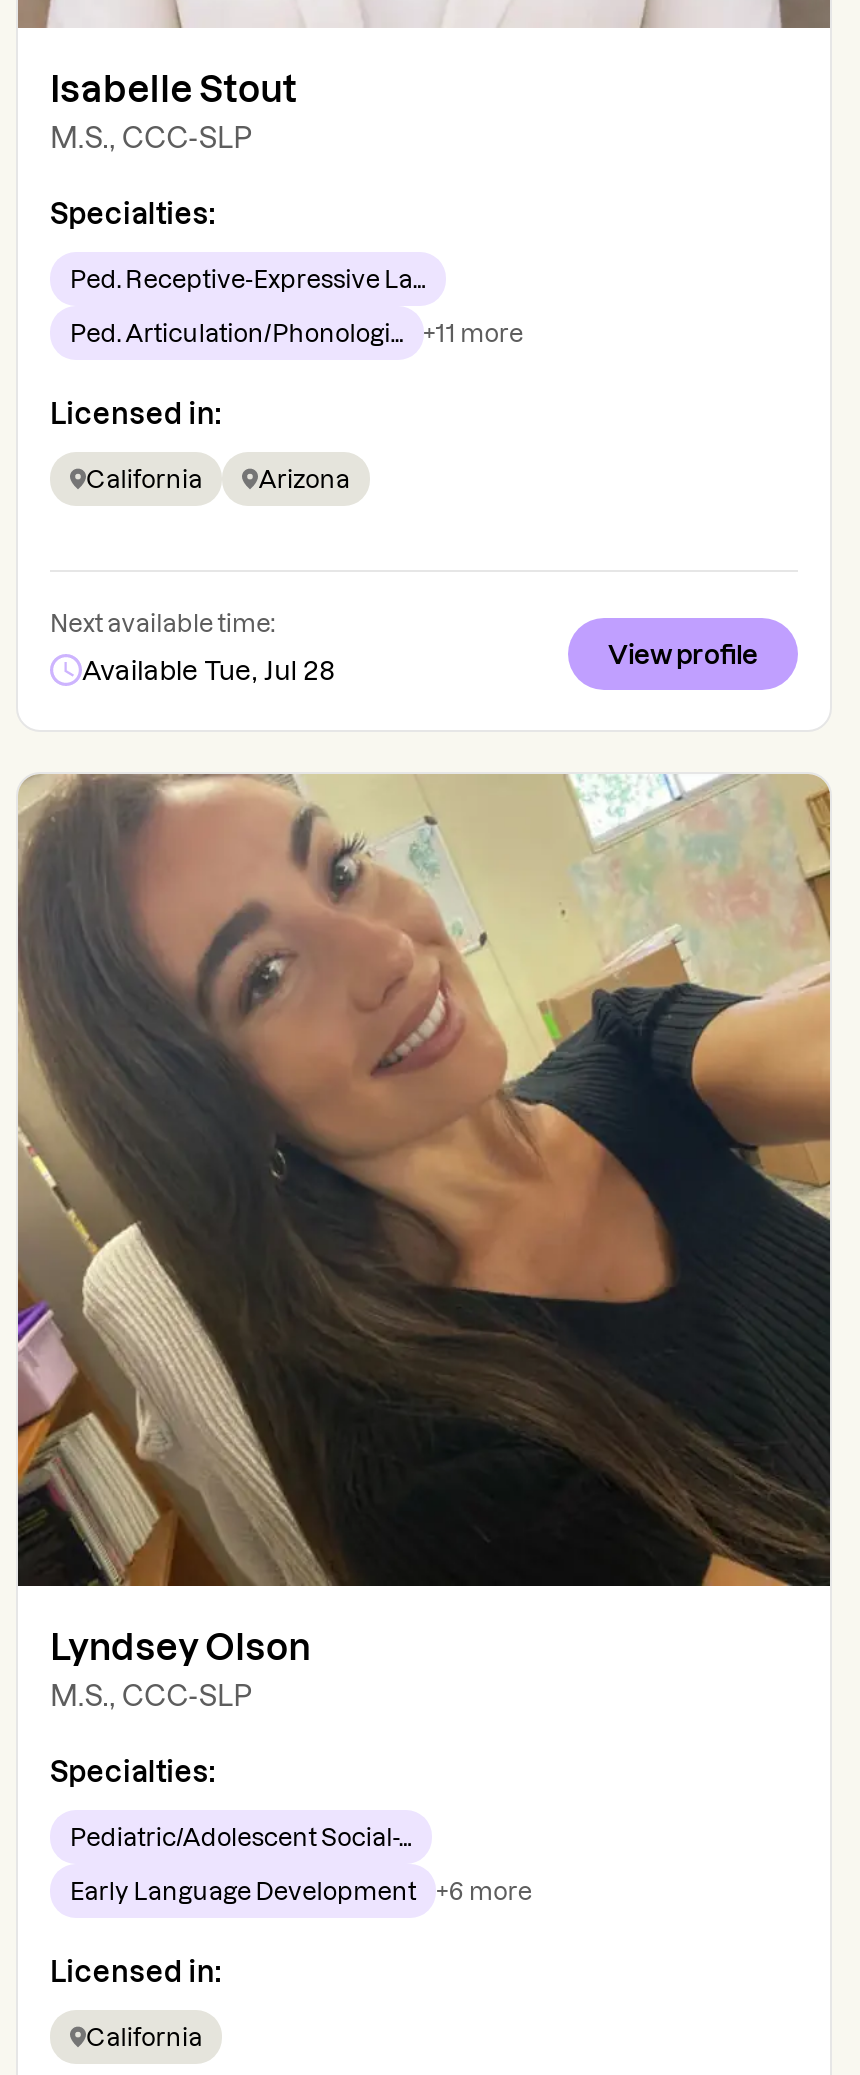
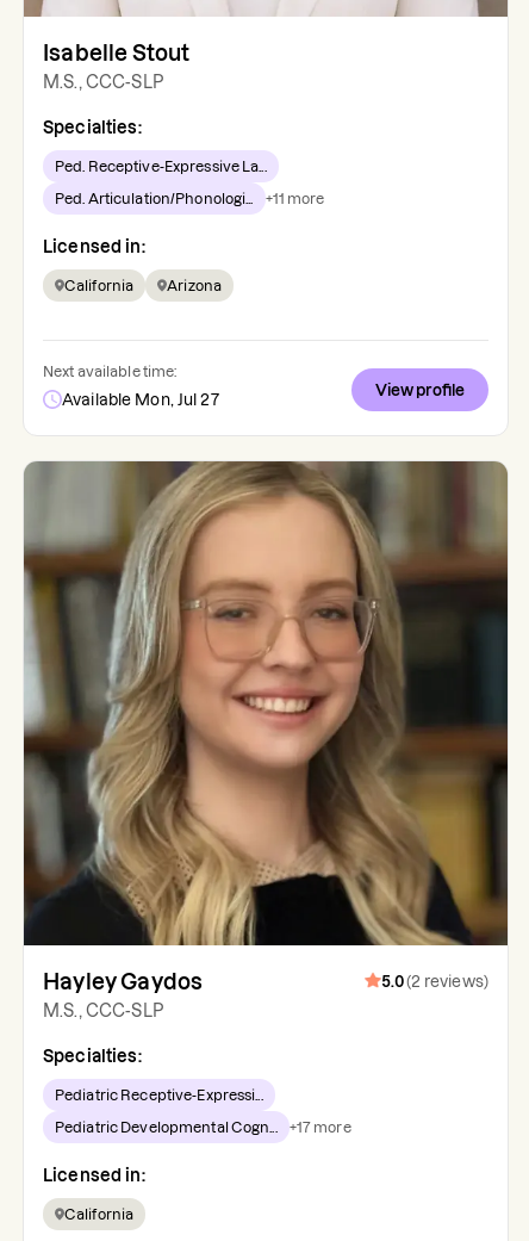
- Available Tue, Jul 28
+ Available Mon, Jul 27

- [image]
- Lyndsey Olson
+ [image]
+ Hayley Gaydos
+ 5.0 (2 reviews)

- Pediatric/Adolescent Social-...
+ Pediatric Receptive-Expressi...

- Early Language Development
- +6 more
+ Pediatric Developmental Cogn...
+ +17 more
